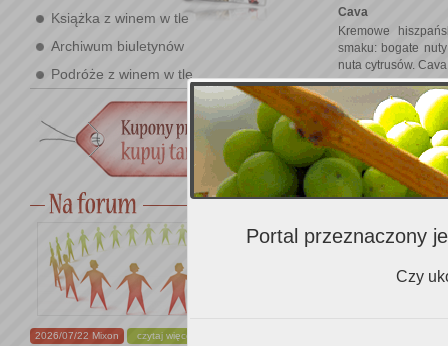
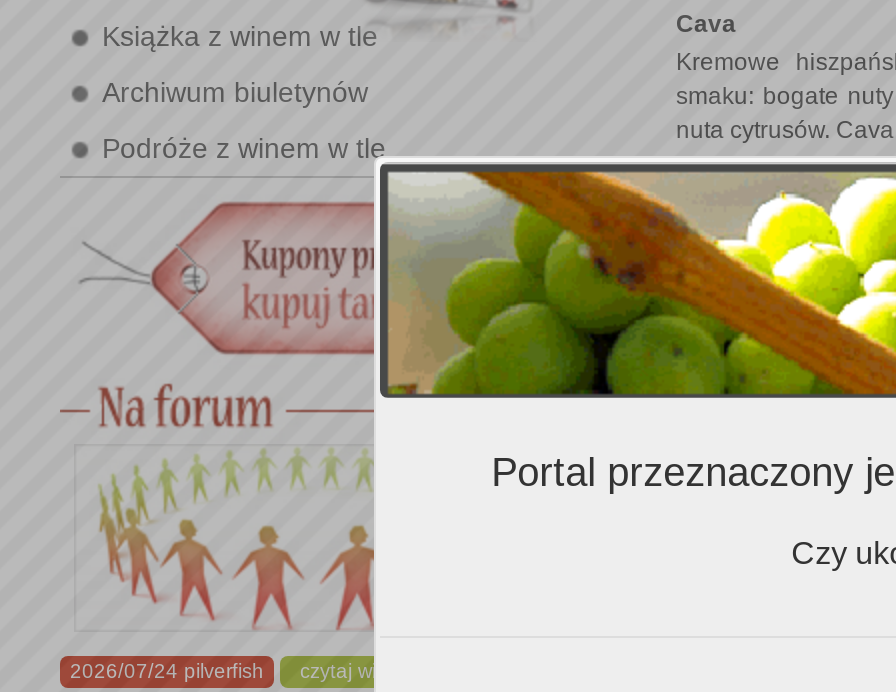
- 2026/07/22 Mixon
+ 2026/07/24 pilverfish
